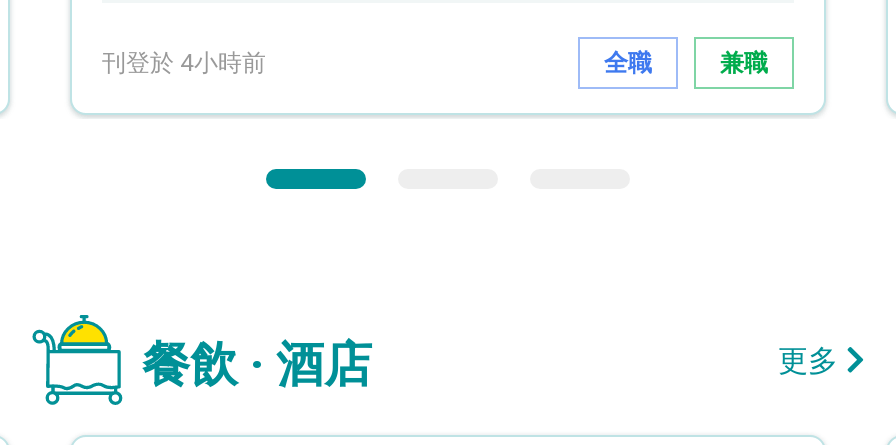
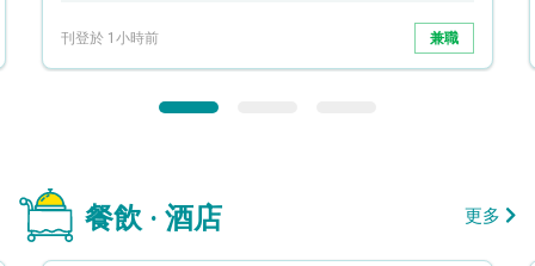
- 刊登於 4小時前
- 全職
+ 刊登於 1小時前
